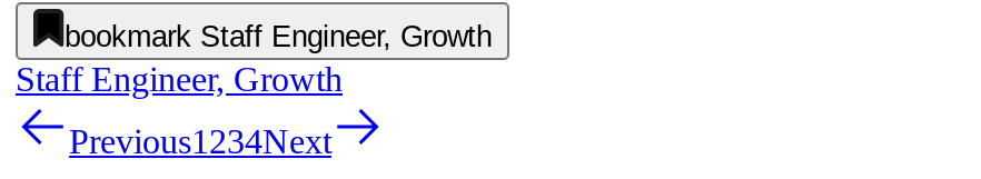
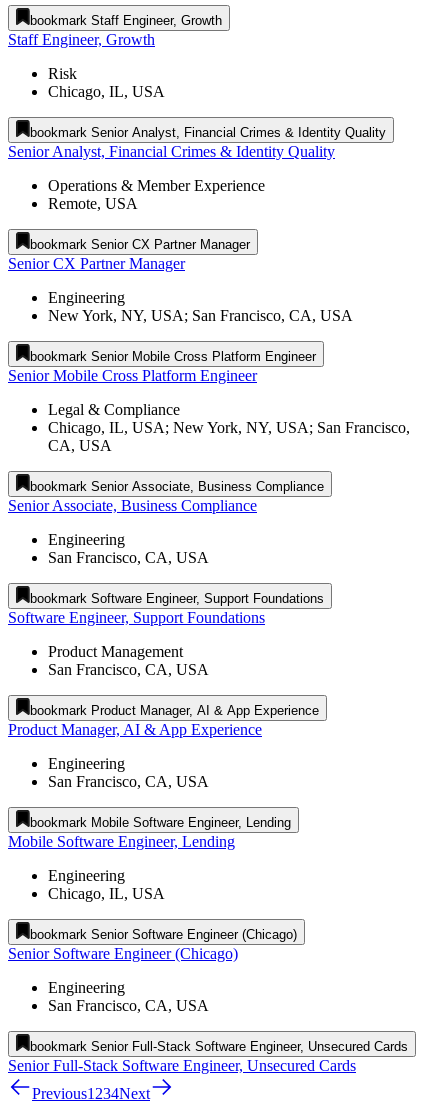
+ Risk
+ Chicago, IL, USA
+ bookmark Senior Analyst, Financial Crimes & Identity Quality
+ Senior Analyst, Financial Crimes & Identity Quality
+ Operations & Member Experience
+ Remote, USA
+ bookmark Senior CX Partner Manager
+ Senior CX Partner Manager
+ Engineering
+ New York, NY, USA; San Francisco, CA, USA
+ bookmark Senior Mobile Cross Platform Engineer
+ Senior Mobile Cross Platform Engineer
+ Legal & Compliance
+ Chicago, IL, USA; New York, NY, USA; San Francisco,
+ CA, USA
+ bookmark Senior Associate, Business Compliance
+ Senior Associate, Business Compliance
+ Engineering
+ San Francisco, CA, USA
+ bookmark Software Engineer, Support Foundations
+ Software Engineer, Support Foundations
+ Product Management
+ San Francisco, CA, USA
+ bookmark Product Manager, AI & App Experience
+ Product Manager, AI & App Experience
+ Engineering
+ San Francisco, CA, USA
+ bookmark Mobile Software Engineer, Lending
+ Mobile Software Engineer, Lending
+ Engineering
+ Chicago, IL, USA
+ bookmark Senior Software Engineer (Chicago)
+ Senior Software Engineer (Chicago)
+ Engineering
+ San Francisco, CA, USA
+ bookmark Senior Full-Stack Software Engineer, Unsecured Cards
+ Senior Full-Stack Software Engineer, Unsecured Cards
